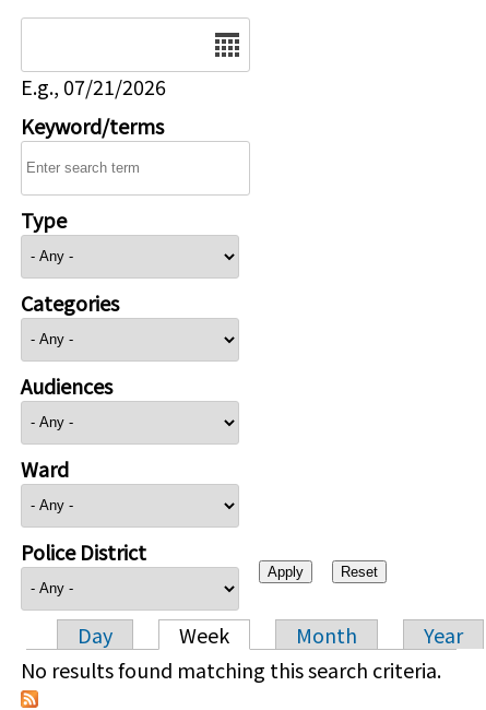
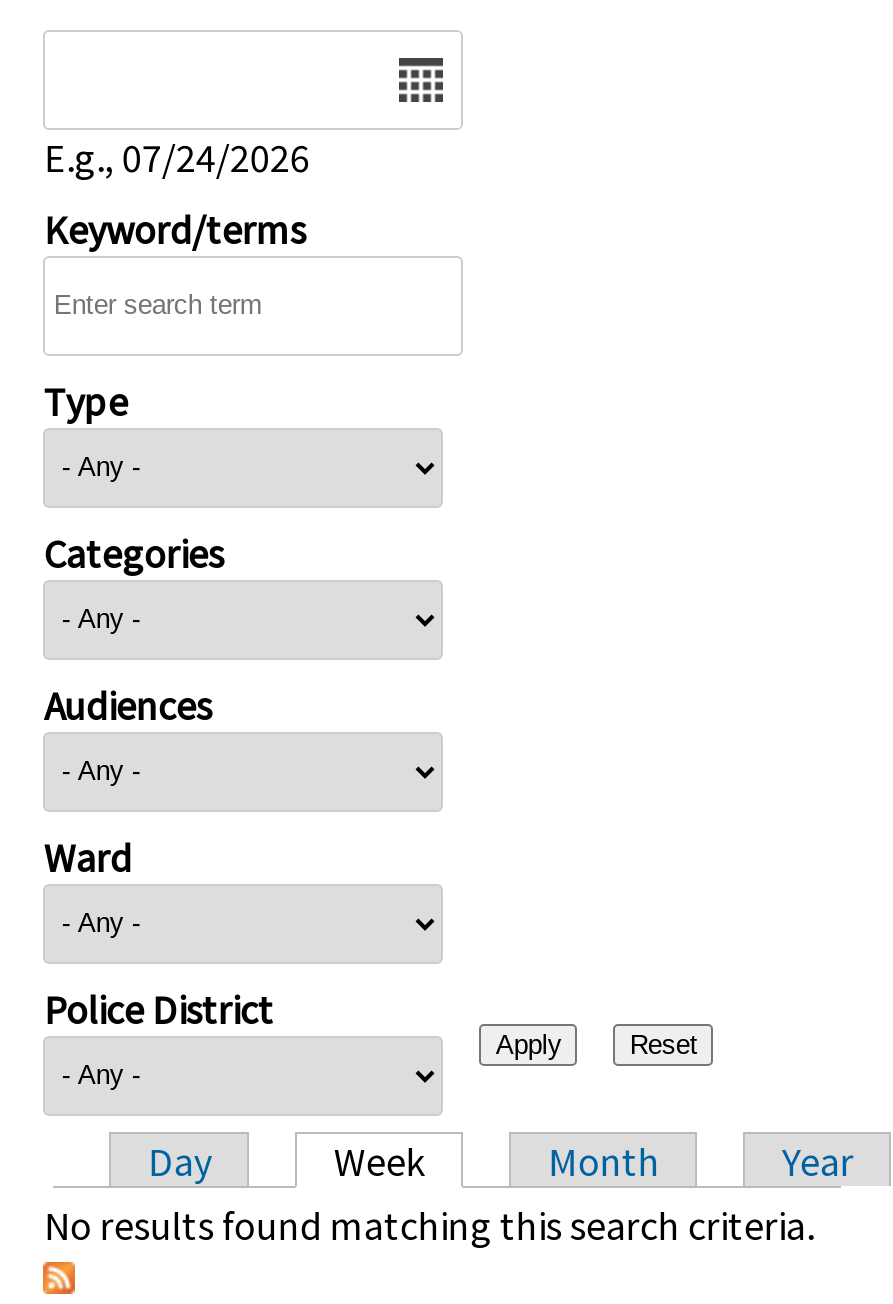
- E.g., 07/21/2026
+ E.g., 07/24/2026
